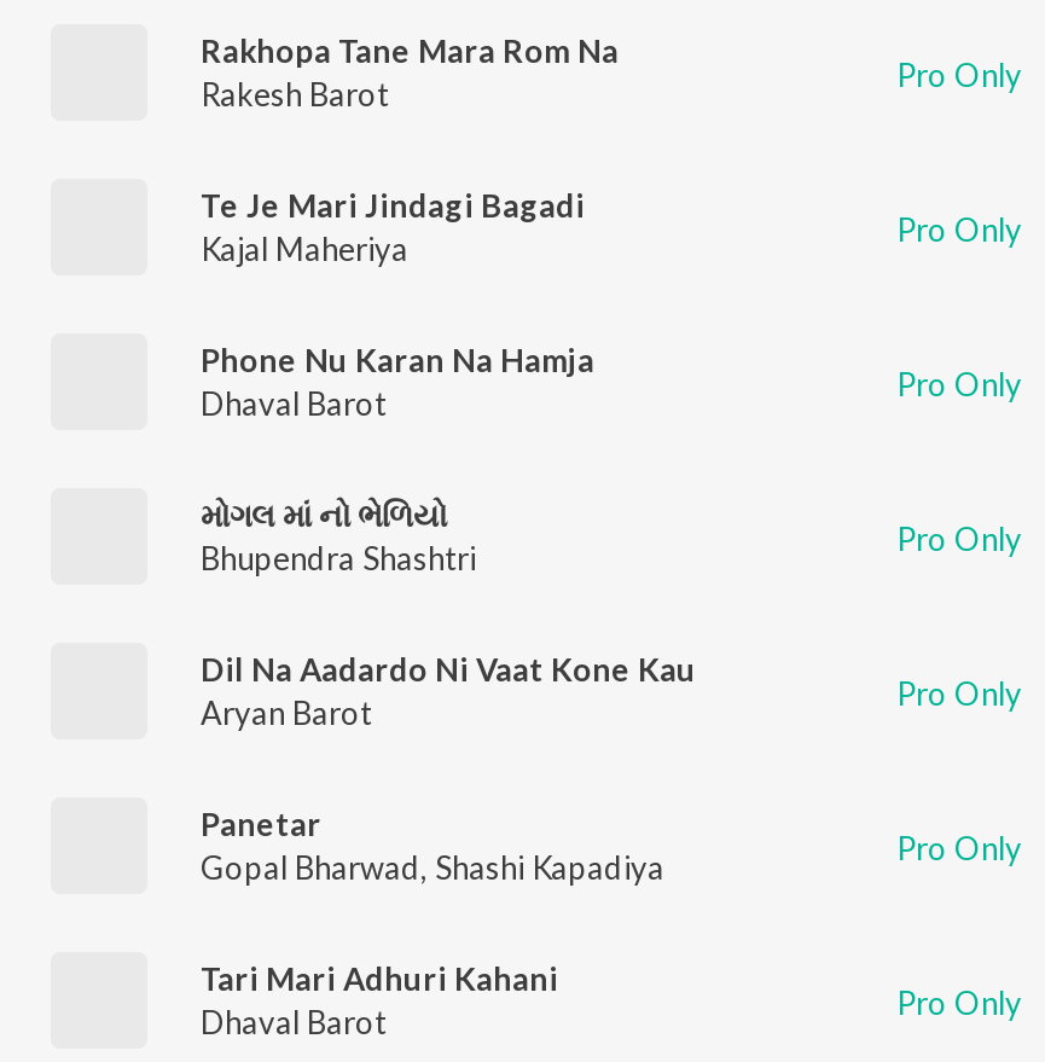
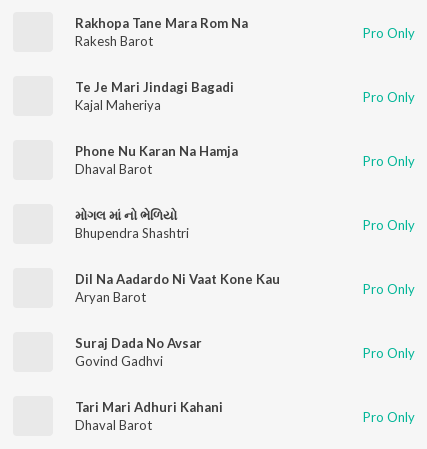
- Panetar
- Gopal Bharwad, Shashi Kapadiya
+ Suraj Dada No Avsar
+ Govind Gadhvi
